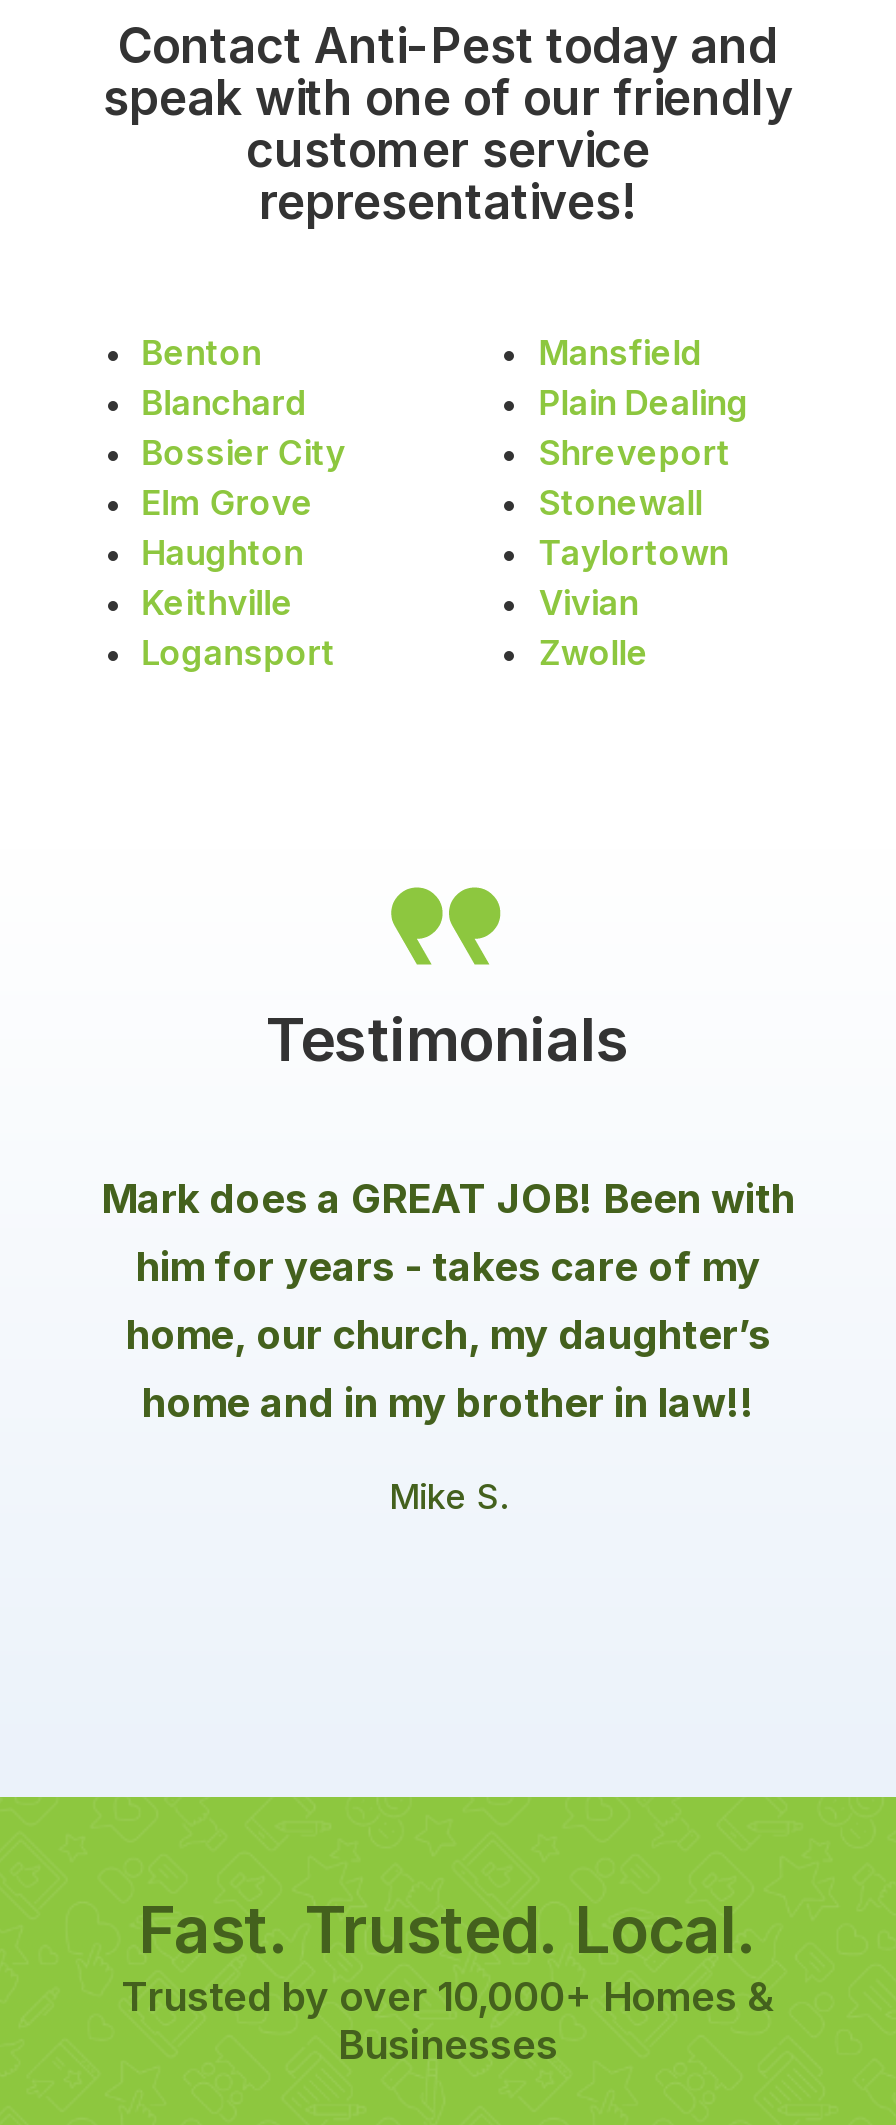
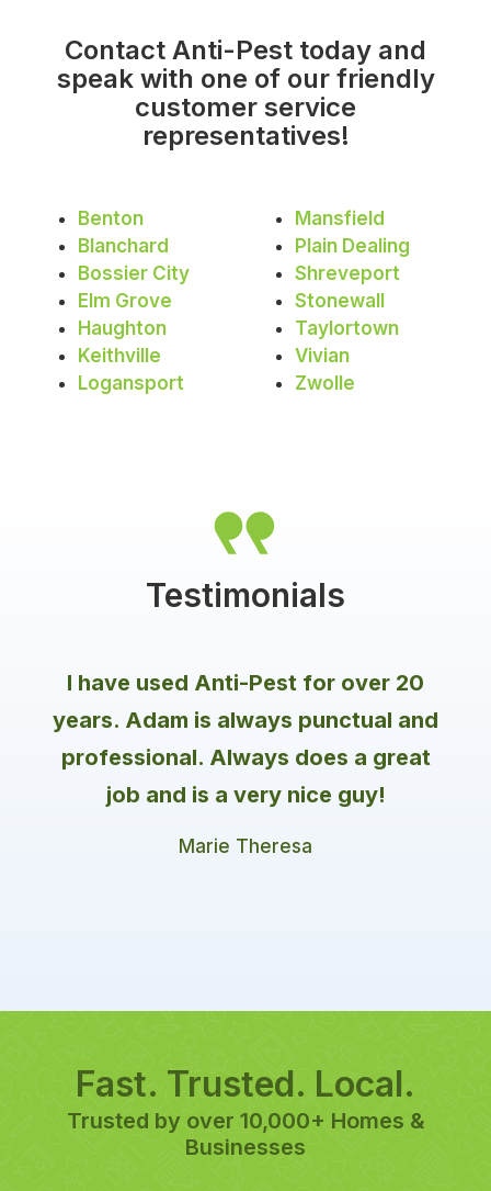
- Mark does a GREAT JOB! Been with
- him for years - takes care of my
- home, our church, my daughter’s
- home and in my brother in law!!
+ I have used Anti-Pest for over 20
+ years. Adam is always punctual and
+ professional. Always does a great
+ job and is a very nice guy!

- Mike S.
+ Marie Theresa
